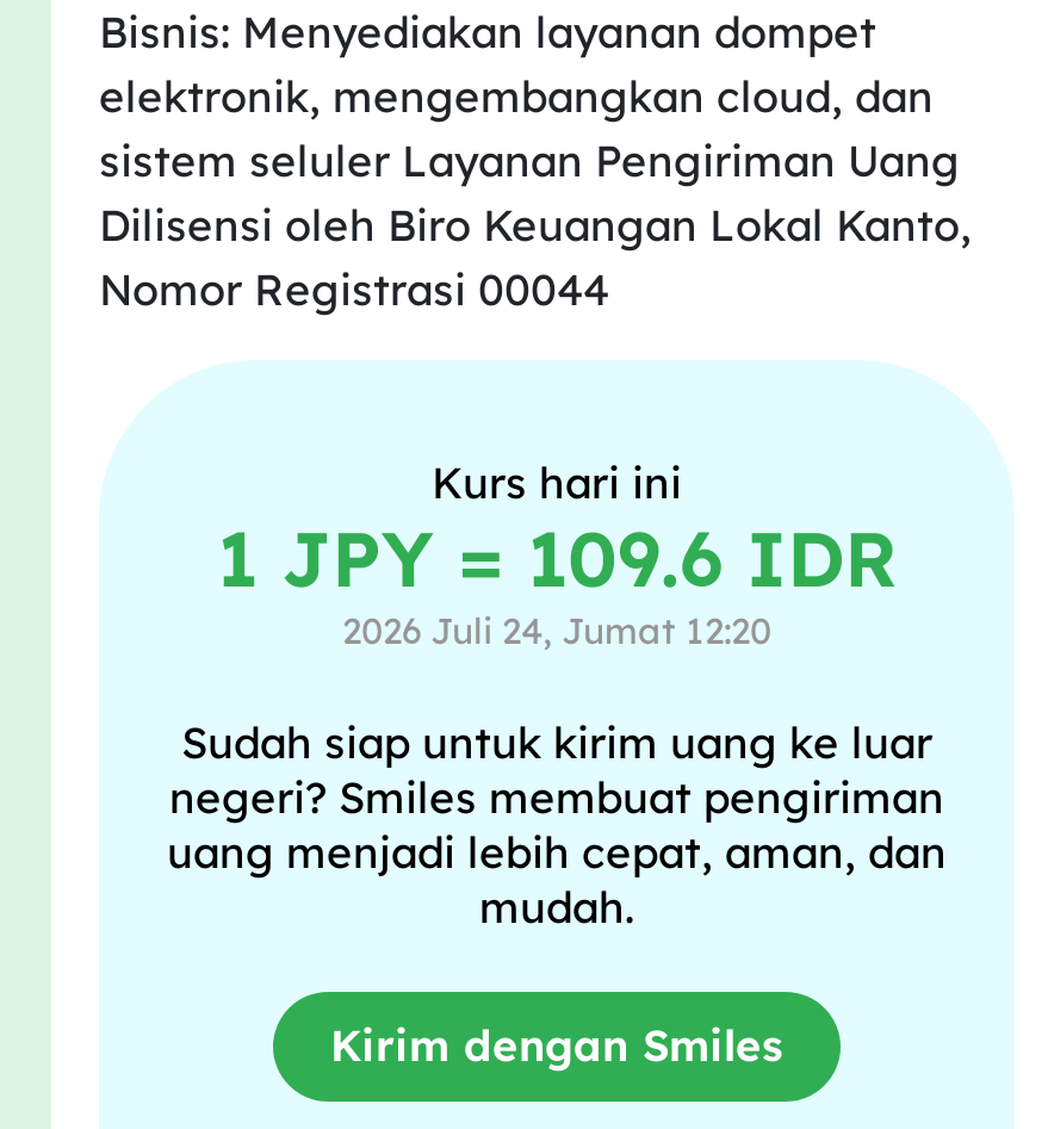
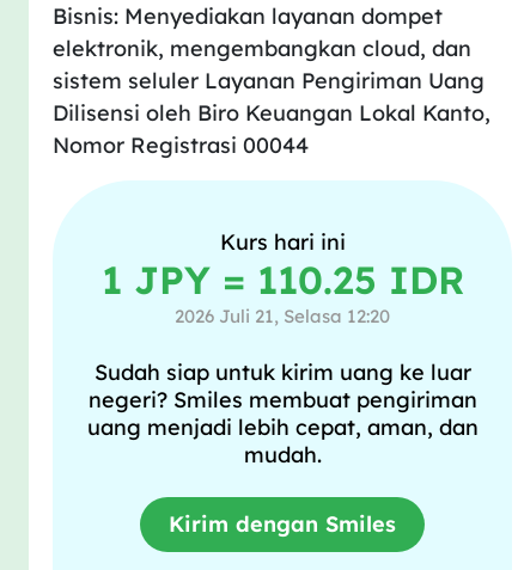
- 1 JPY = 109.6 IDR
+ 1 JPY = 110.25 IDR

- 2026 Juli 24, Jumat 12:20
+ 2026 Juli 21, Selasa 12:20
